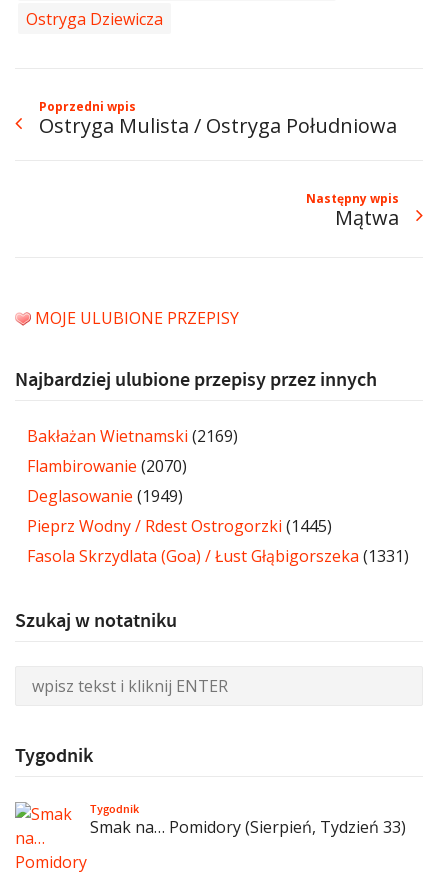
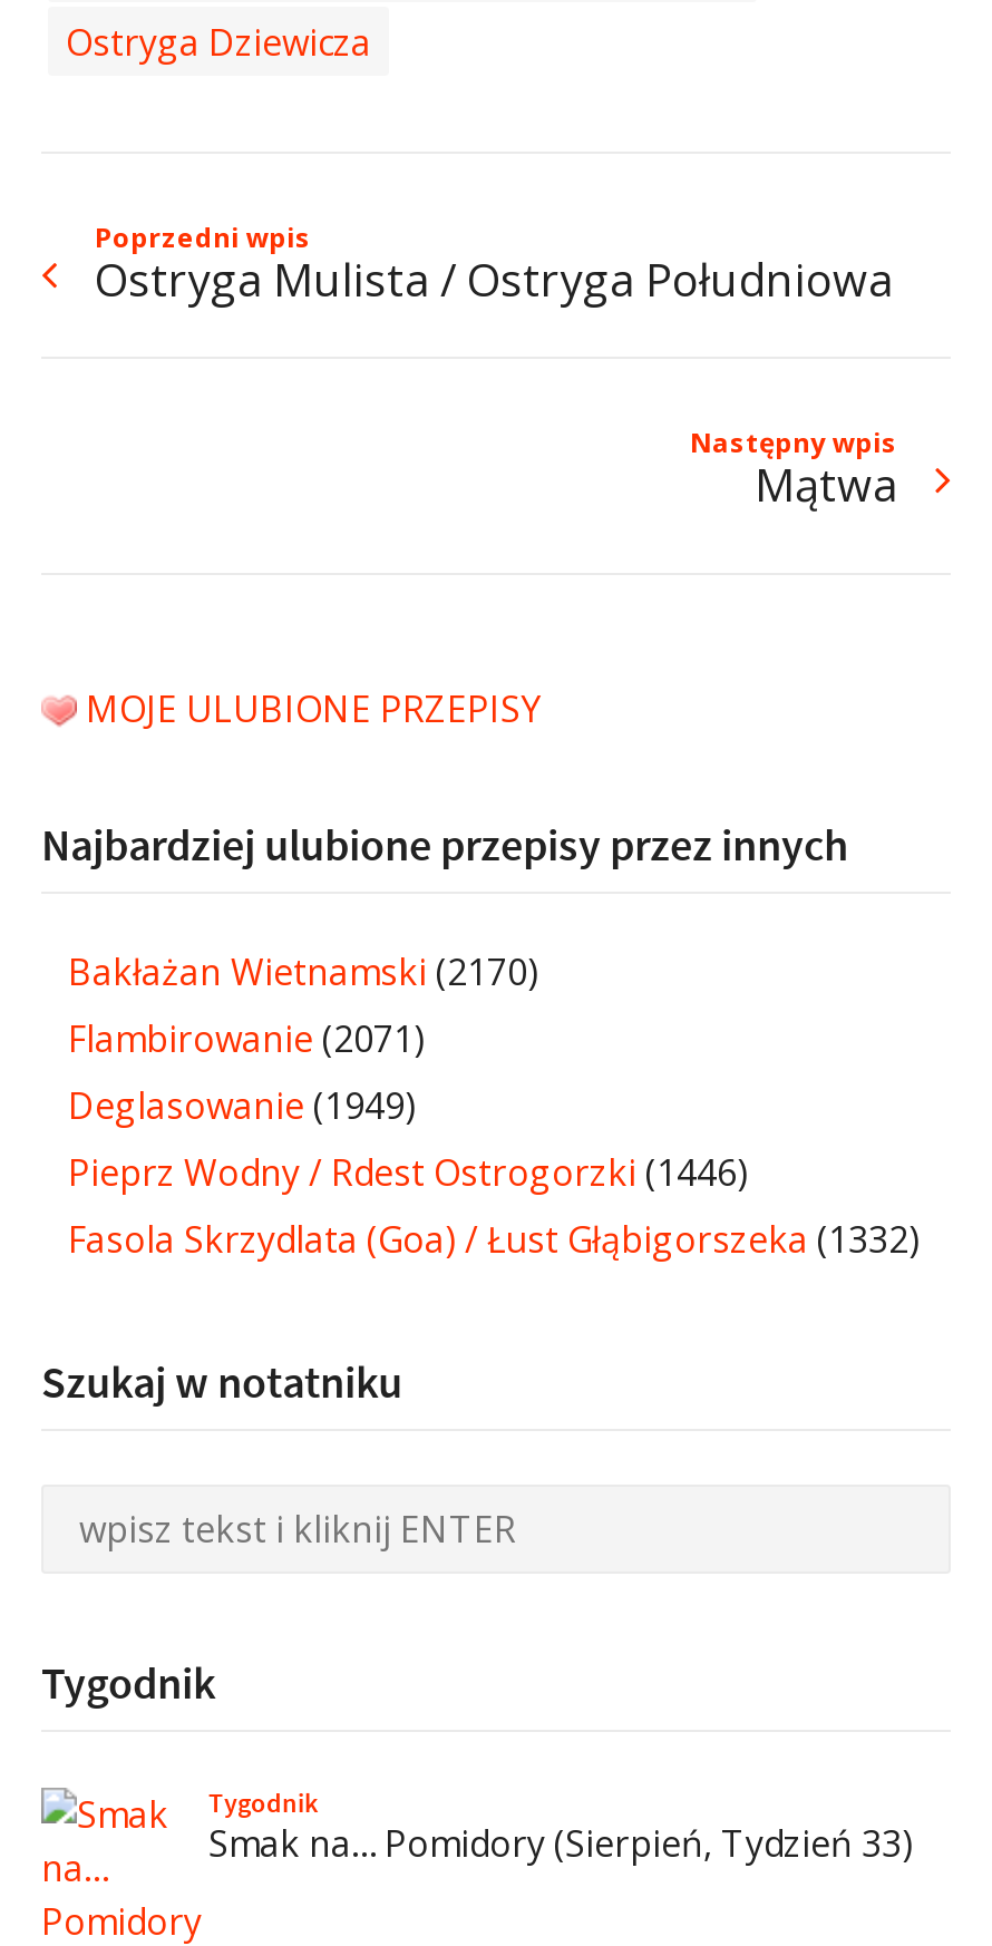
- Bakłażan Wietnamski (2169)
+ Bakłażan Wietnamski (2170)

- Flambirowanie (2070)
+ Flambirowanie (2071)

- Pieprz Wodny / Rdest Ostrogorzki (1445)
+ Pieprz Wodny / Rdest Ostrogorzki (1446)

- Fasola Skrzydlata (Goa) / Łust Głąbigorszeka (1331)
+ Fasola Skrzydlata (Goa) / Łust Głąbigorszeka (1332)
